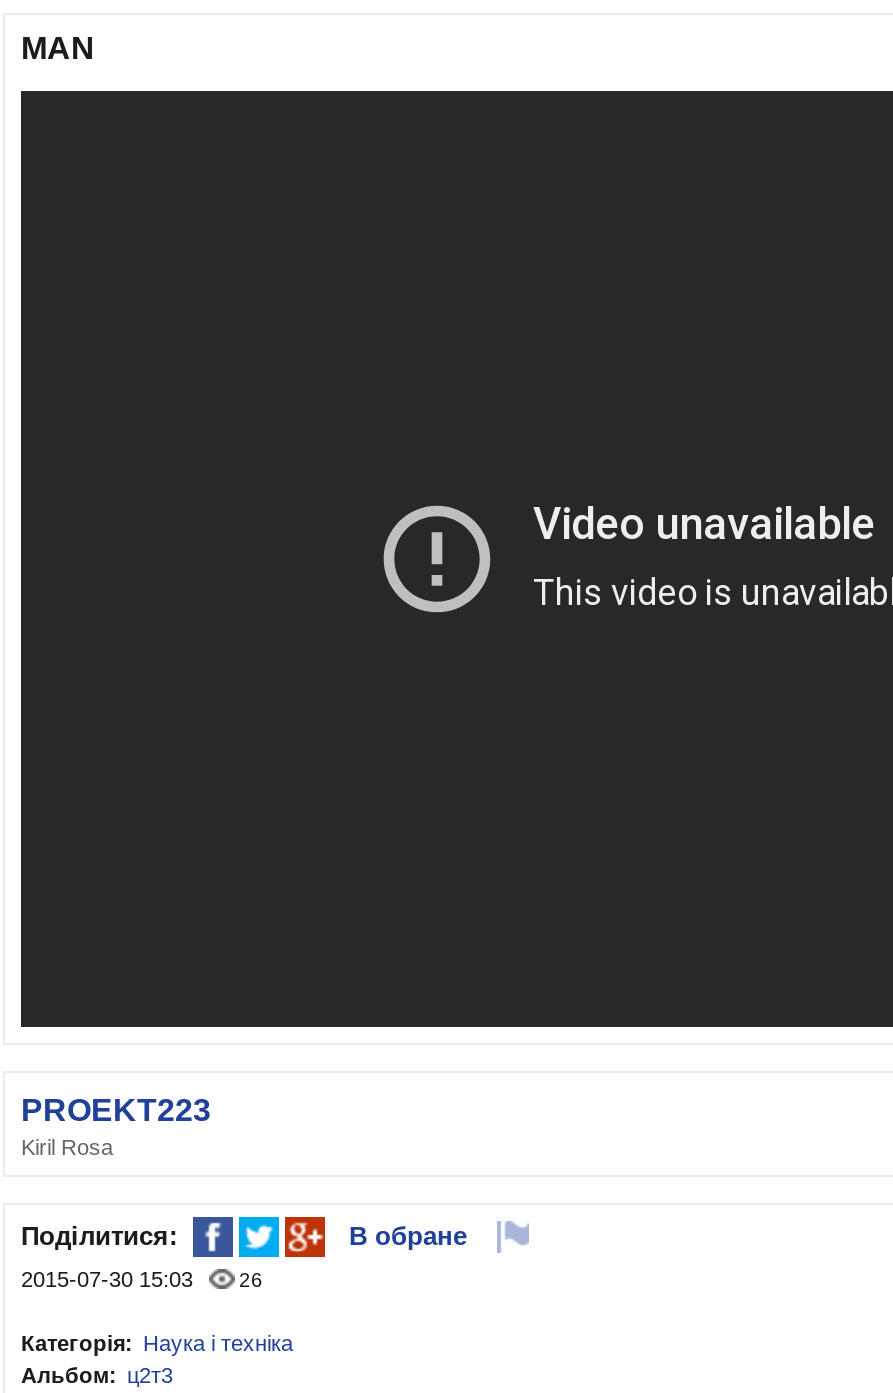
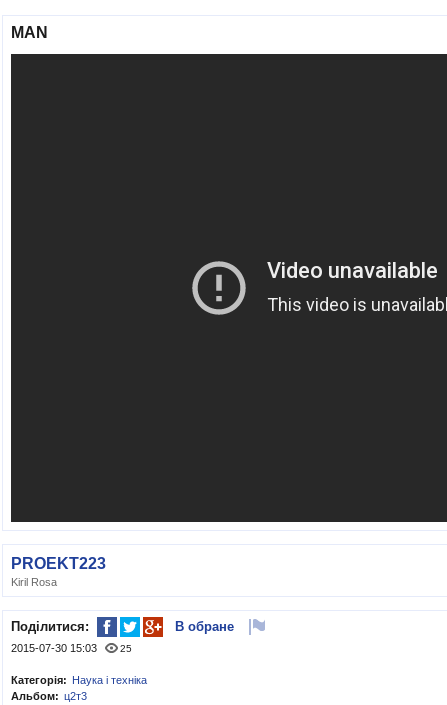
- 26
+ 25
